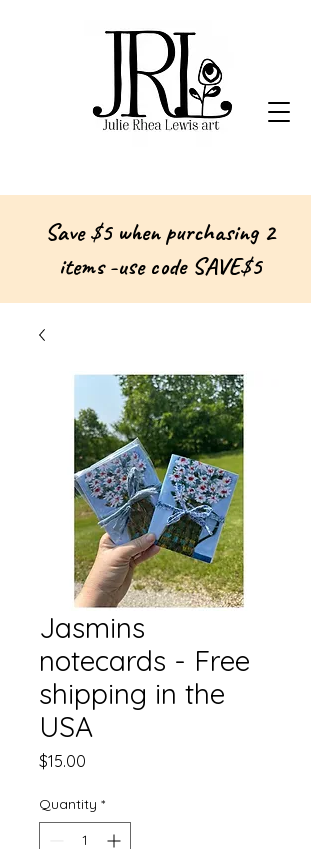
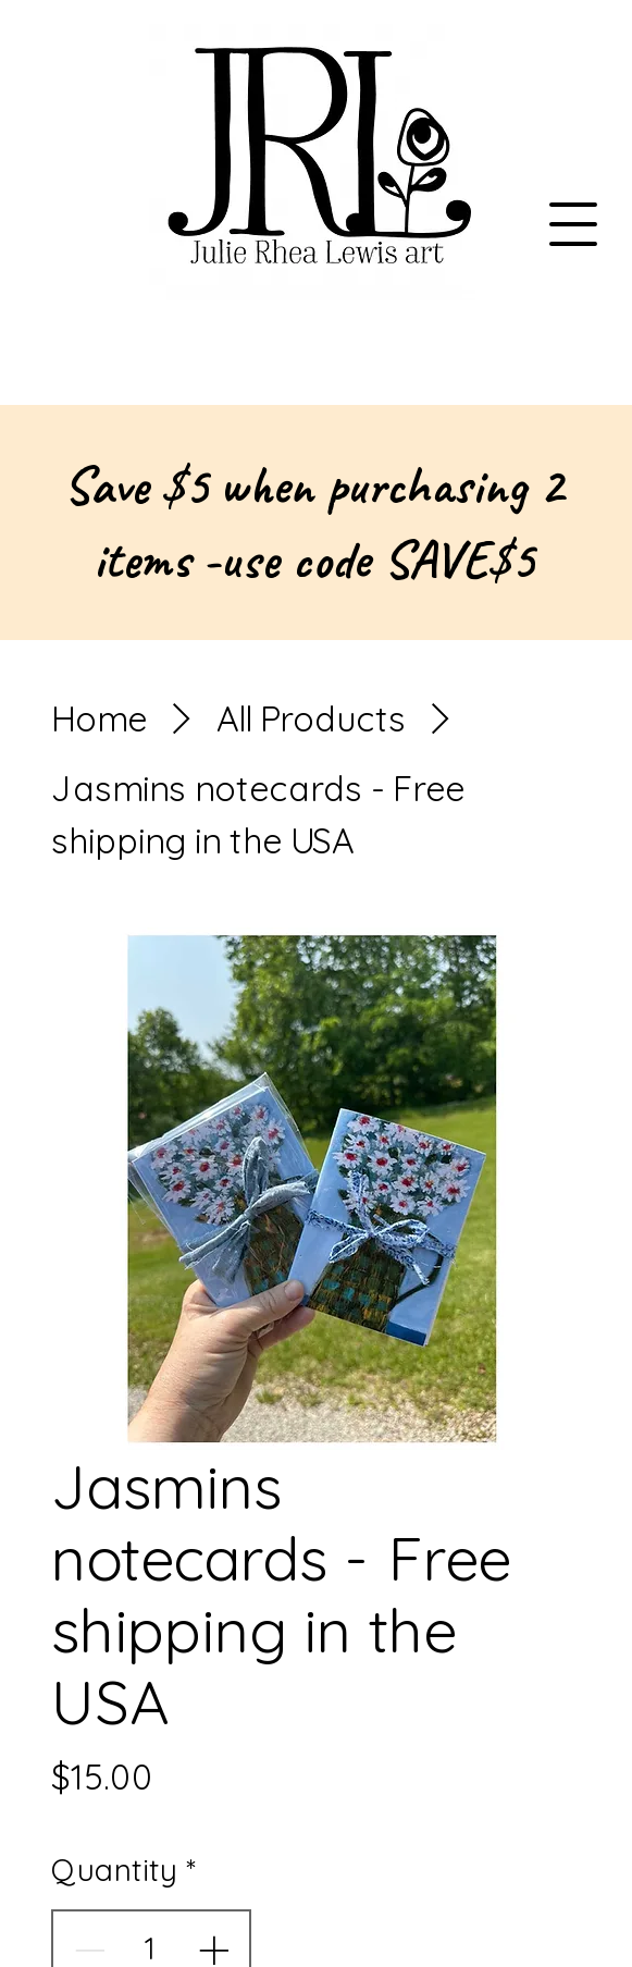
+ Home
+ All Products
+ Jasmins notecards - Free
+ shipping in the USA
